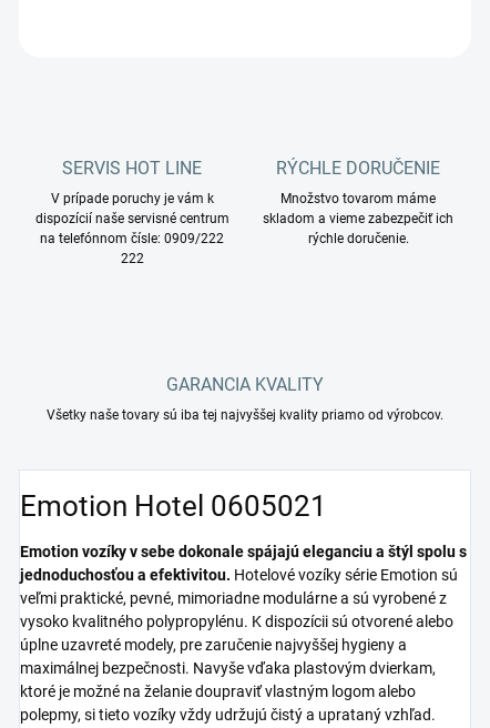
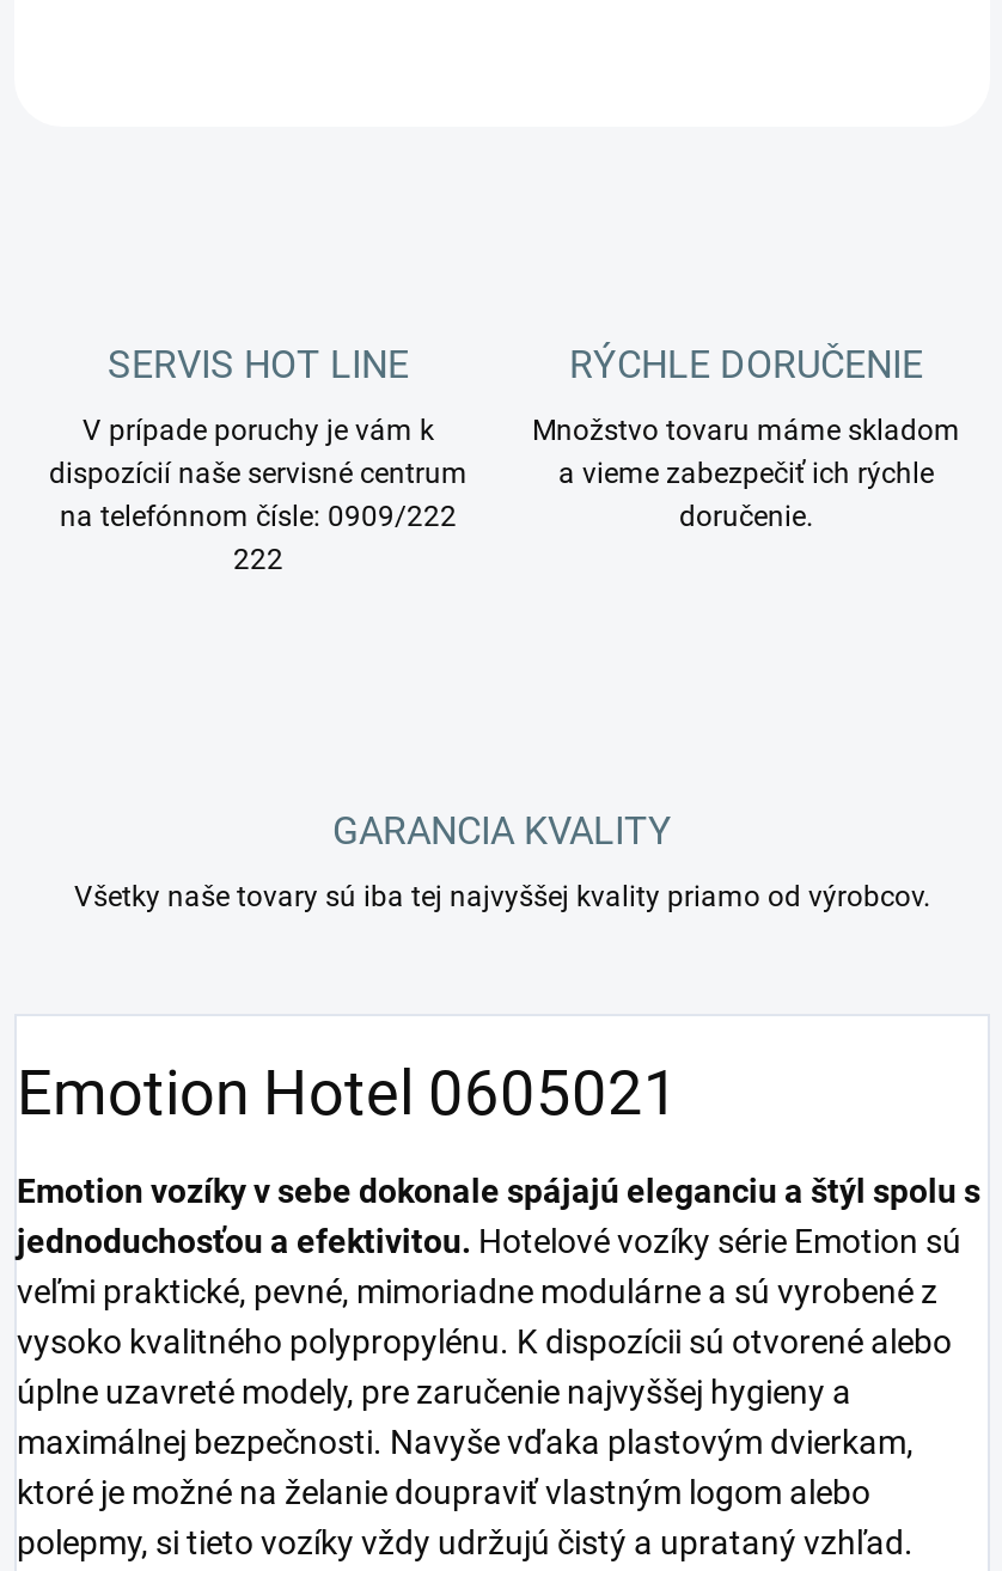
- Množstvo tovarom máme
- skladom a vieme zabezpečiť ich
- rýchle doručenie.
+ Množstvo tovaru máme skladom
+ a vieme zabezpečiť ich rýchle
+ doručenie.
